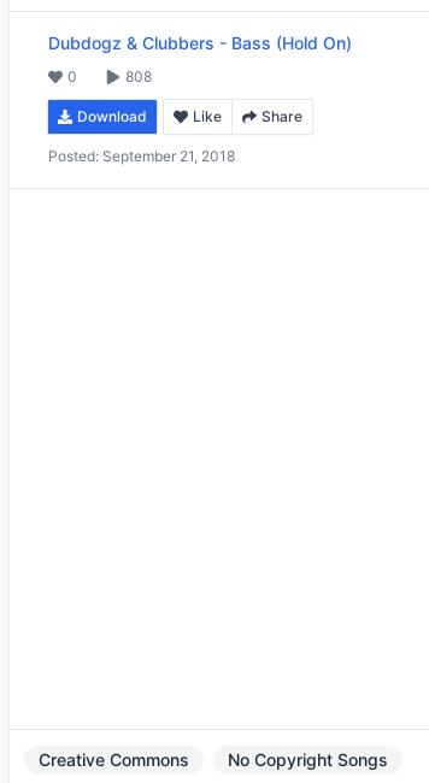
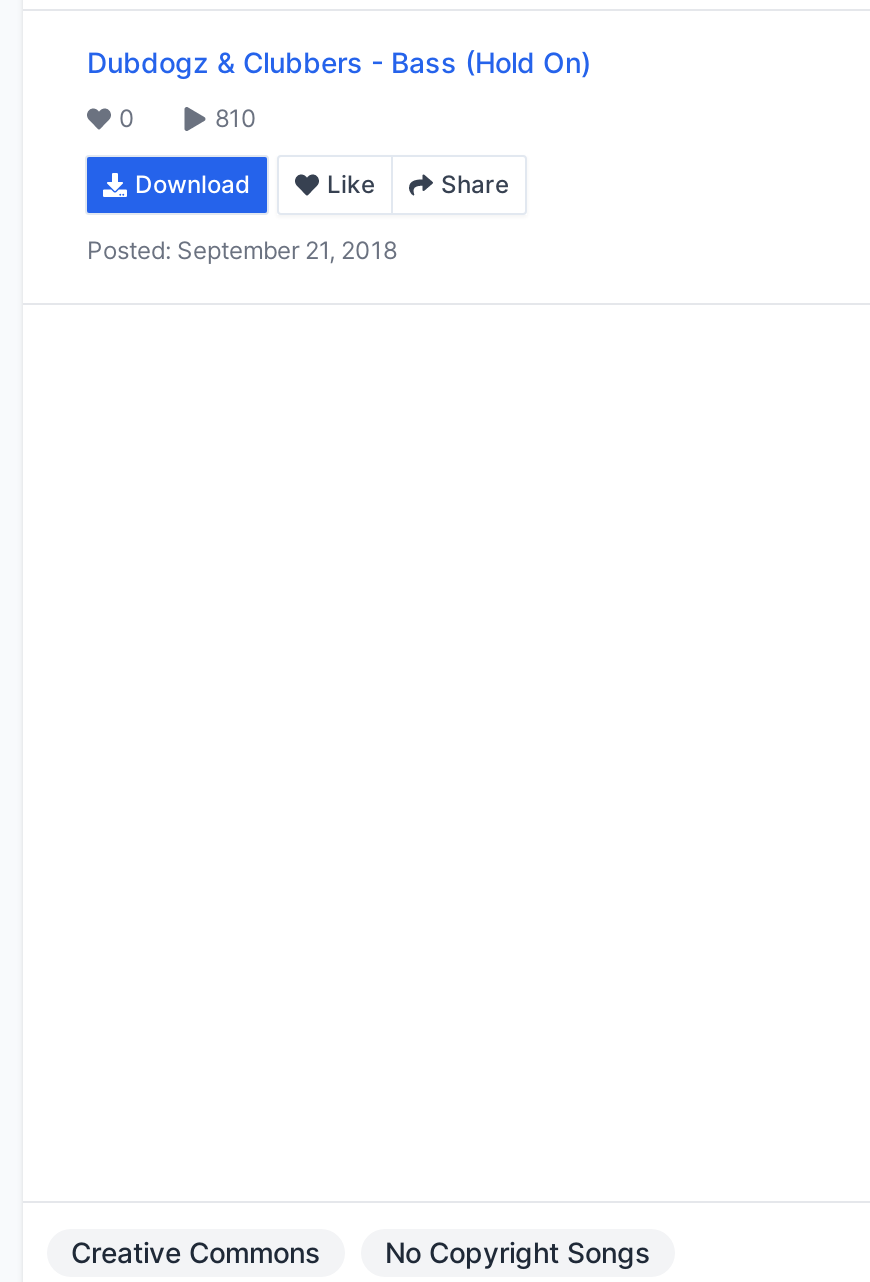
- 808
+ 810
